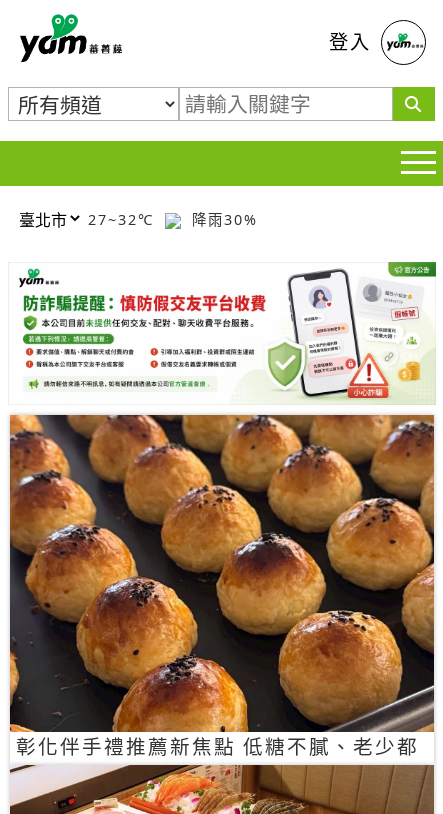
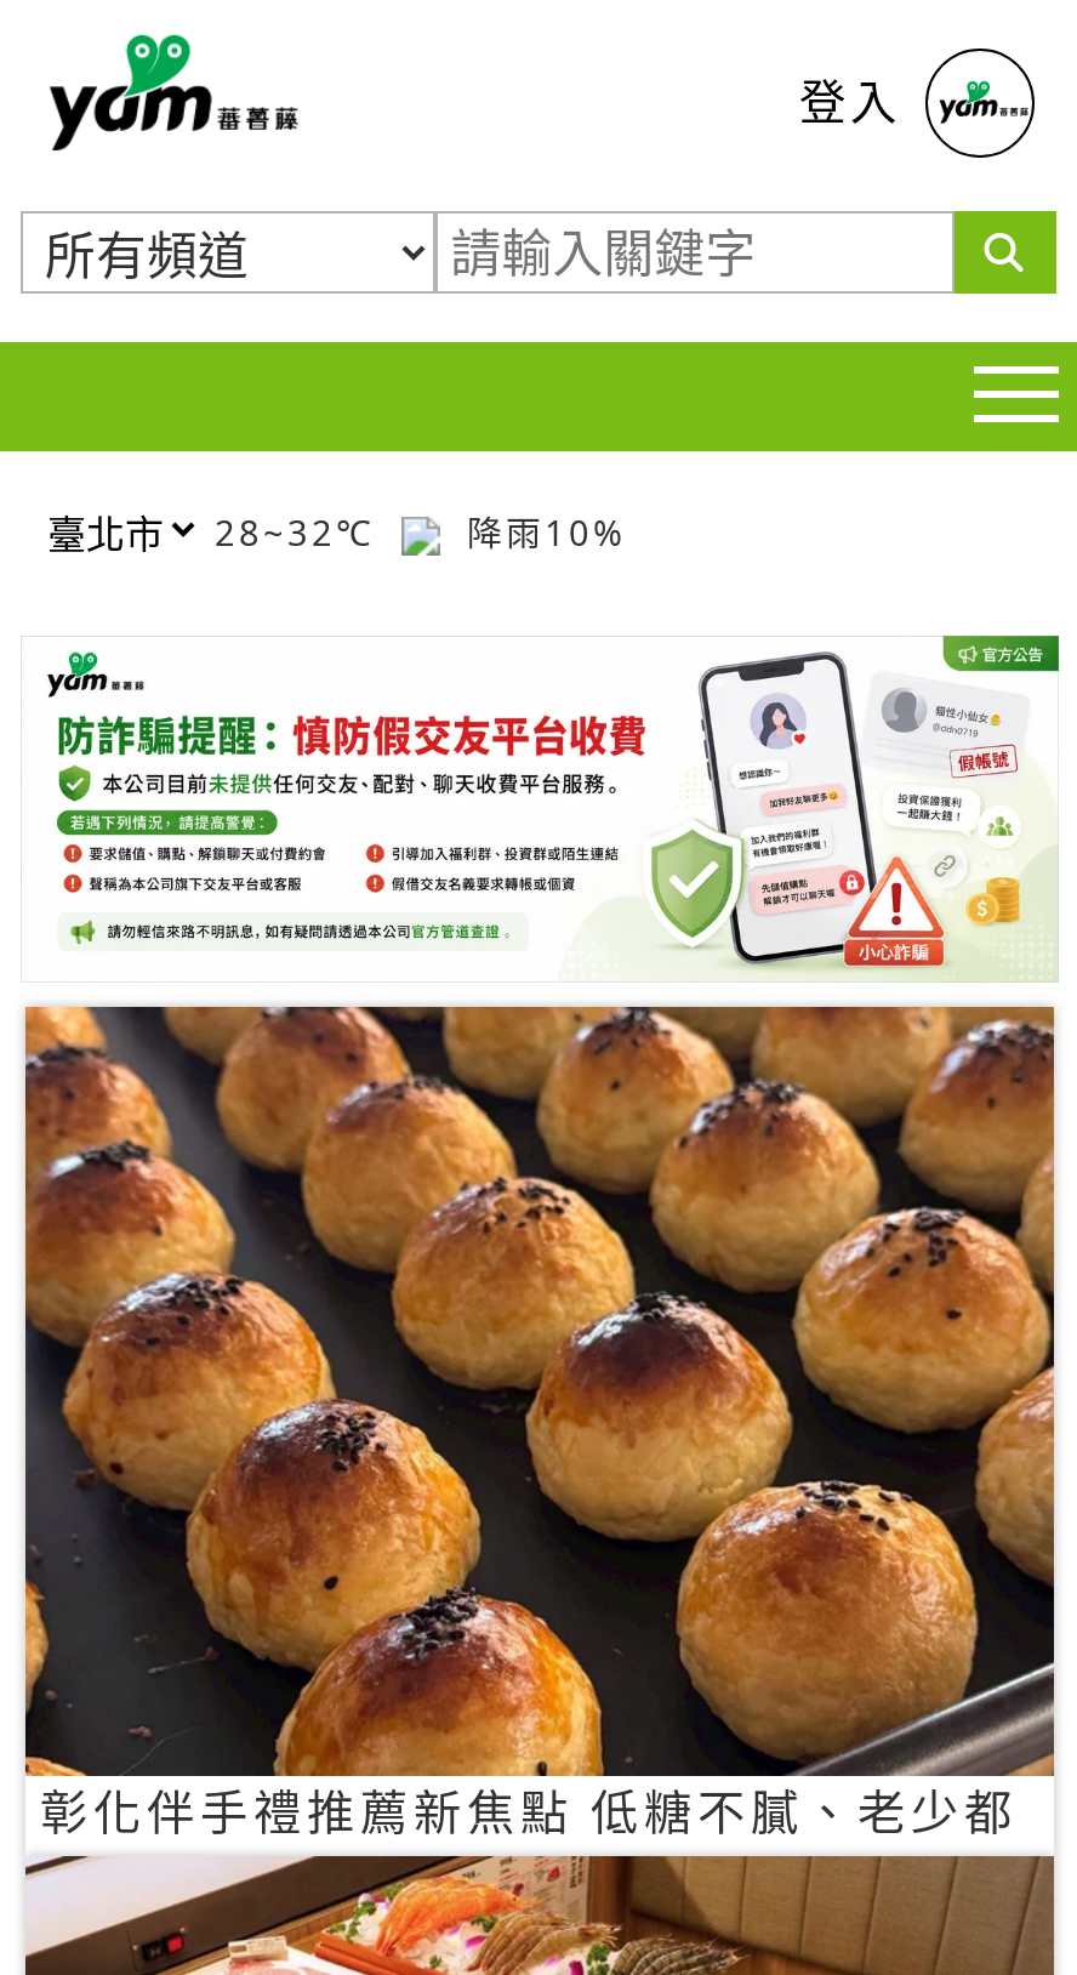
- 27~32℃
+ 28~32℃

- 降雨30%
+ 降雨10%
